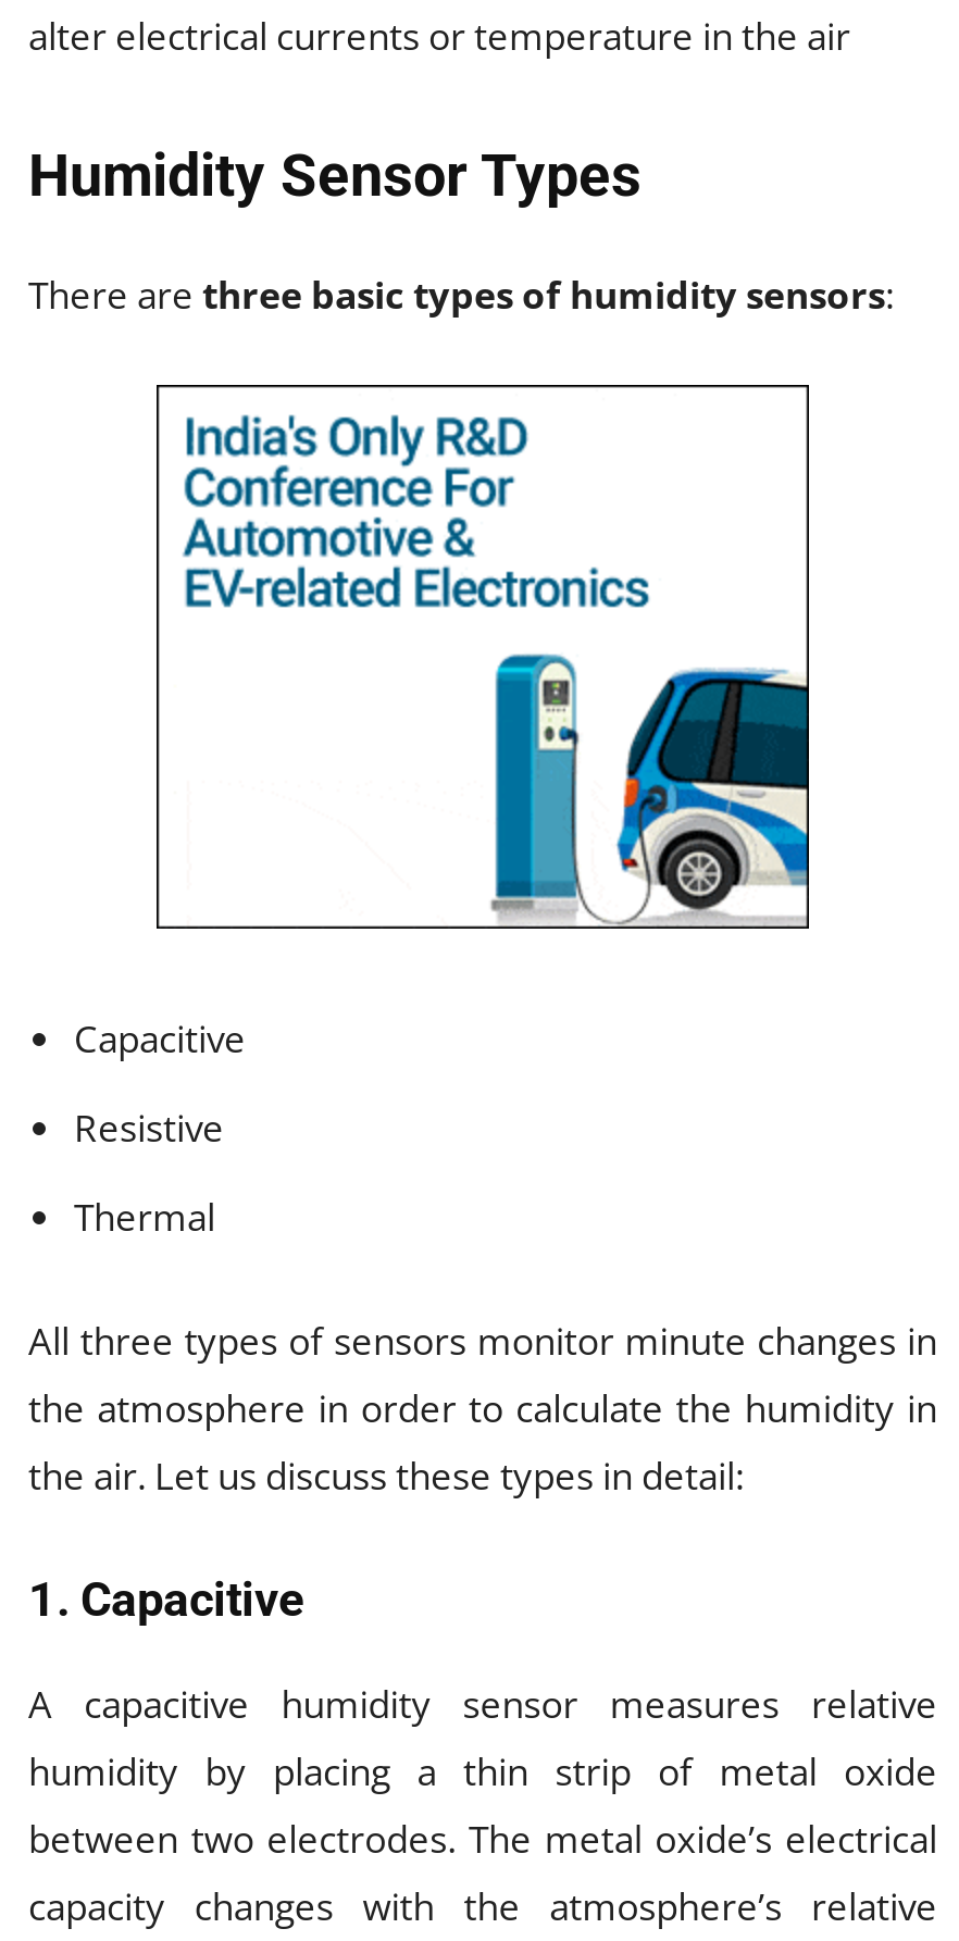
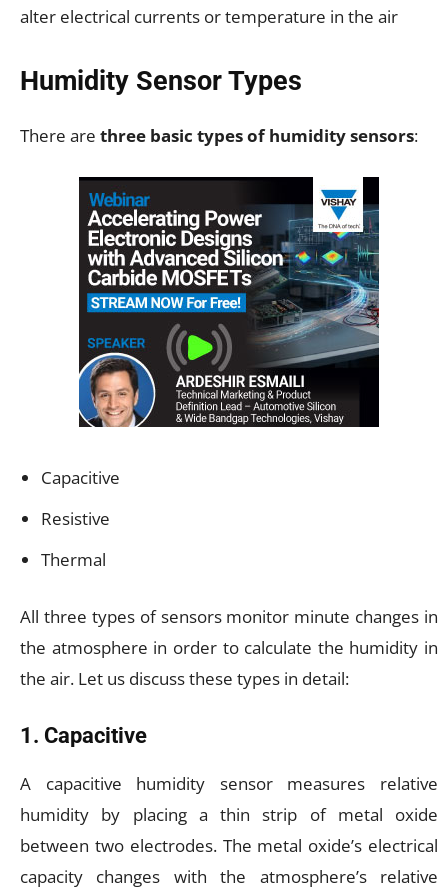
- [image]
+ [image]
